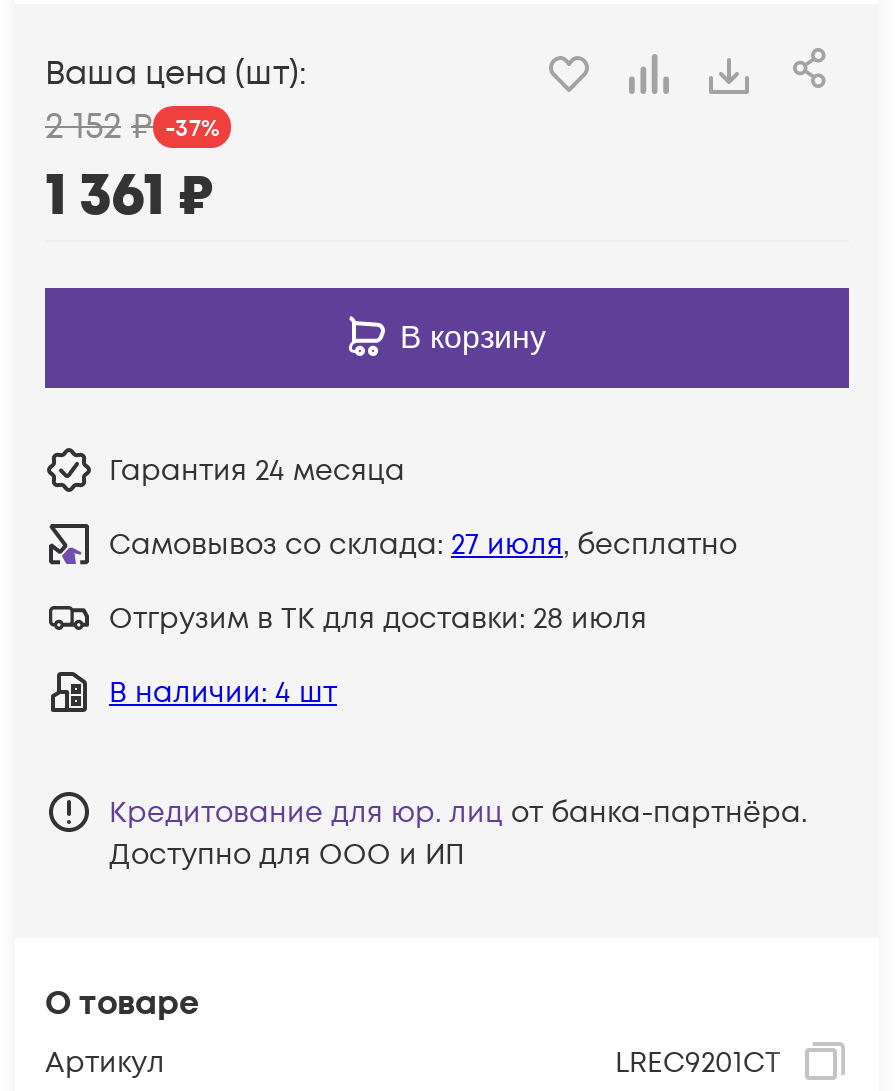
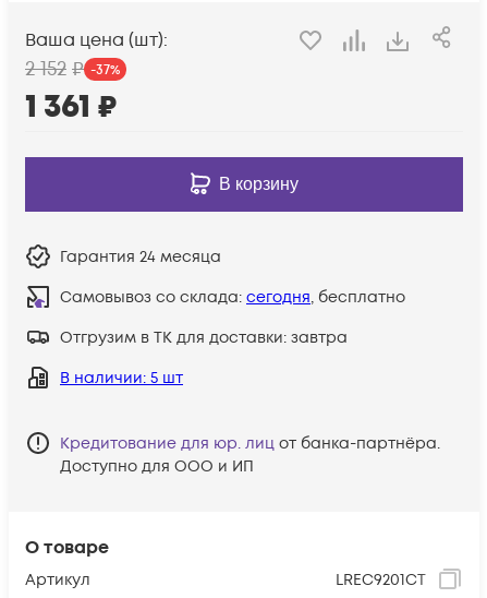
- Самовывоз со склада: 27 июля, бесплатно
+ Самовывоз со склада: сегодня, бесплатно

- Отгрузим в ТК для доставки: 28 июля
+ Отгрузим в ТК для доставки: завтра

- В наличии: 4 шт
+ В наличии: 5 шт
